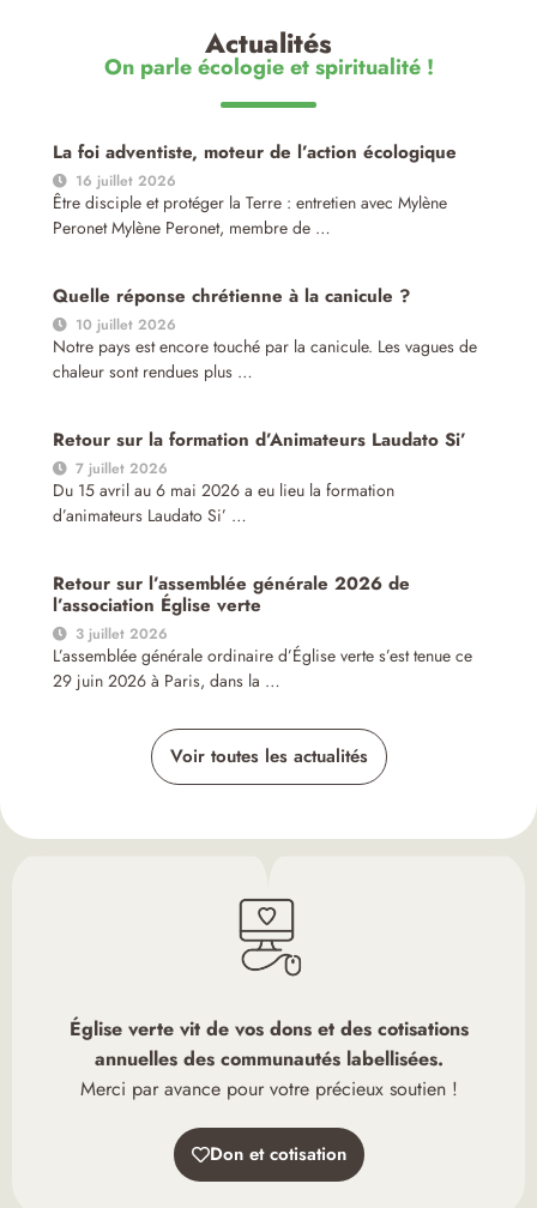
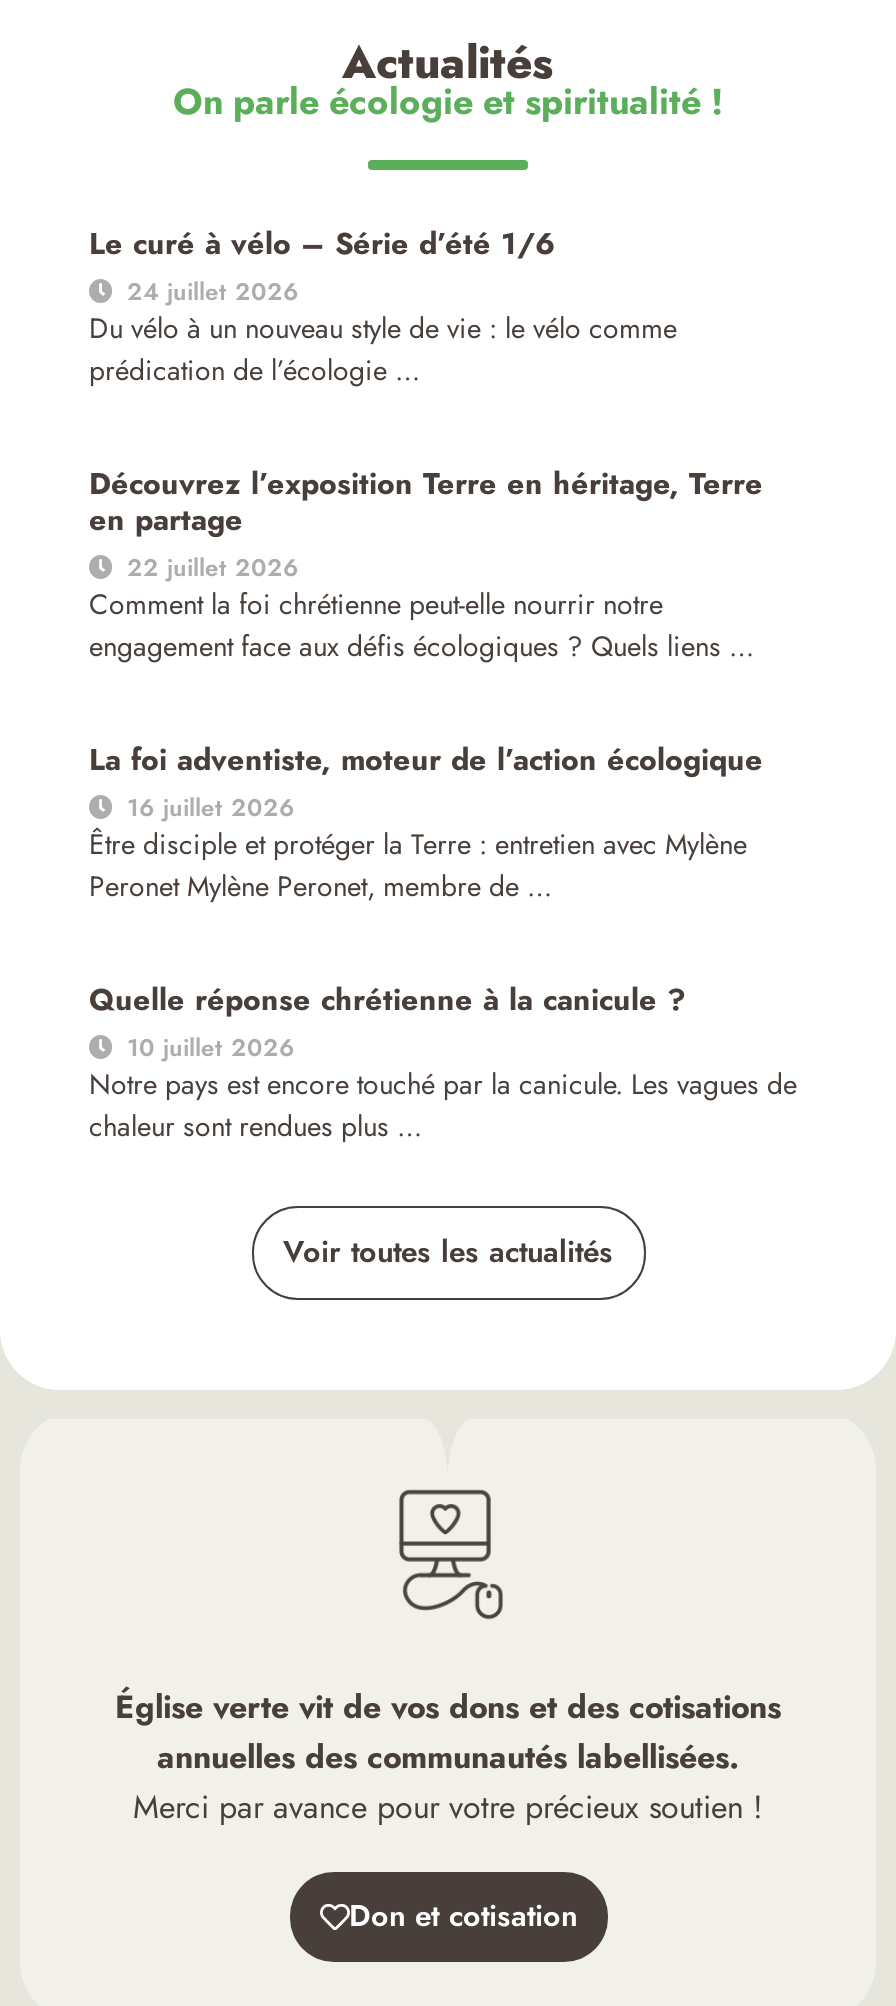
+ Le curé à vélo – Série d’été 1/6
+ 24 juillet 2026
+ Du vélo à un nouveau style de vie : le vélo comme
+ prédication de l’écologie …
+ Découvrez l’exposition Terre en héritage, Terre
+ en partage
+ 22 juillet 2026
+ Comment la foi chrétienne peut-elle nourrir notre
+ engagement face aux défis écologiques ? Quels liens …

moved down: La foi adventiste, moteur de l’action écologique | 16 juillet 2026 | Être disciple et protéger la Terre : entretien avec Mylène | Peronet Mylène Peronet, membre de … | Quelle réponse chrétienne à la canicule ? | 10 juillet 2026 | Notre pays est encore touché par la canicule. Les vagues de | chaleur sont rendues plus …

- Retour sur la formation d’Animateurs Laudato Si’
- 7 juillet 2026
- Du 15 avril au 6 mai 2026 a eu lieu la formation
- d’animateurs Laudato Si’ …
- Retour sur l’assemblée générale 2026 de
- l’association Église verte
- 3 juillet 2026
- L’assemblée générale ordinaire d’Église verte s’est tenue ce
- 29 juin 2026 à Paris, dans la …
